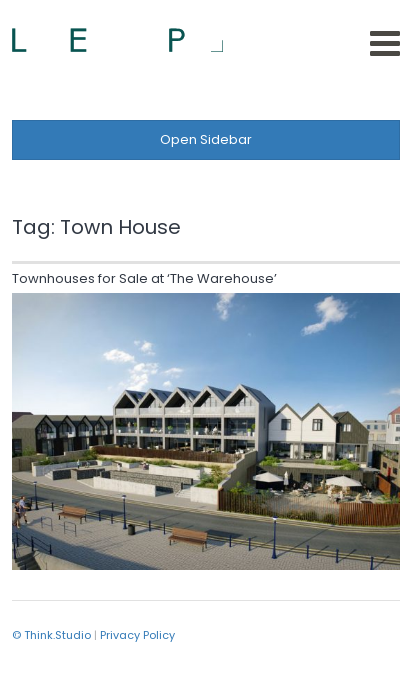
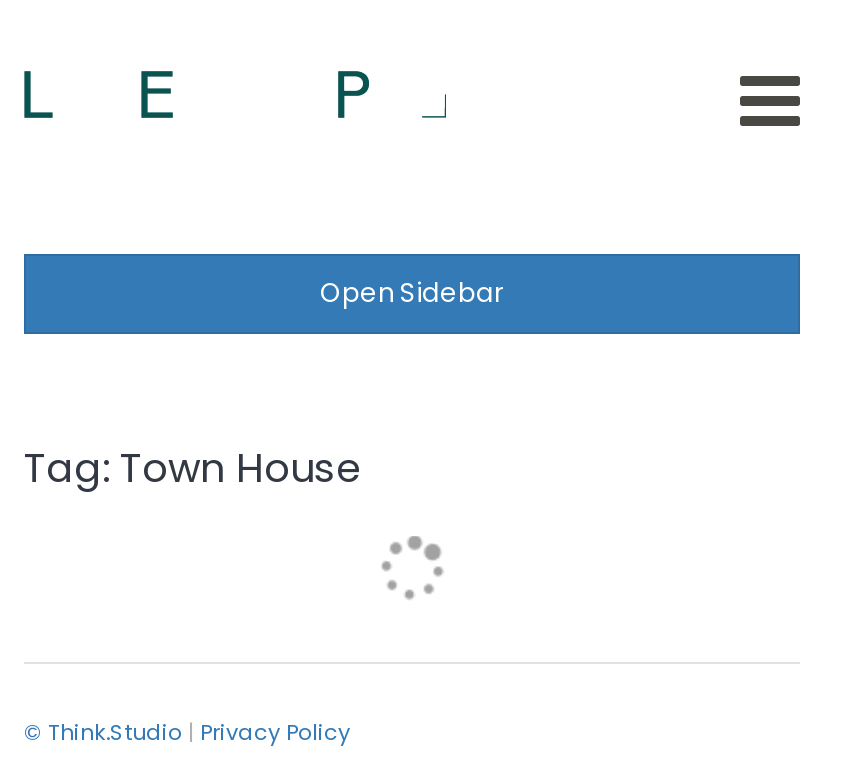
- Townhouses for Sale at ‘The Warehouse’

- [image]
